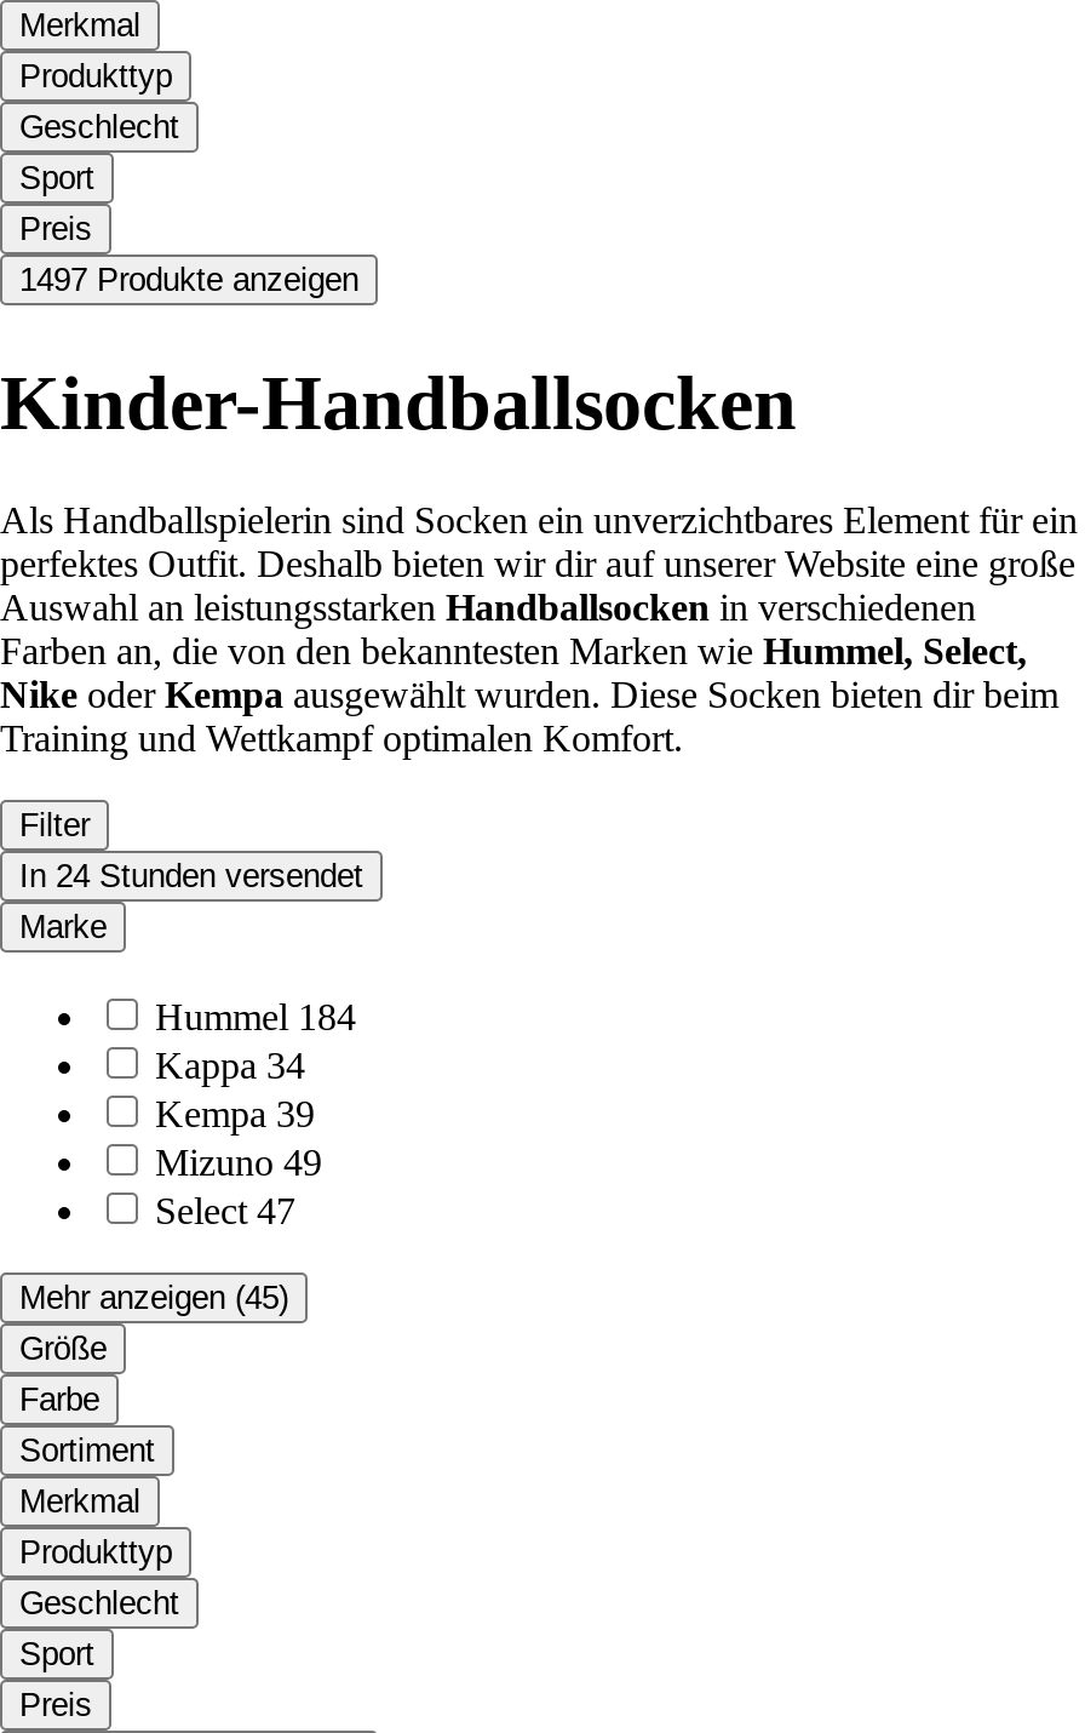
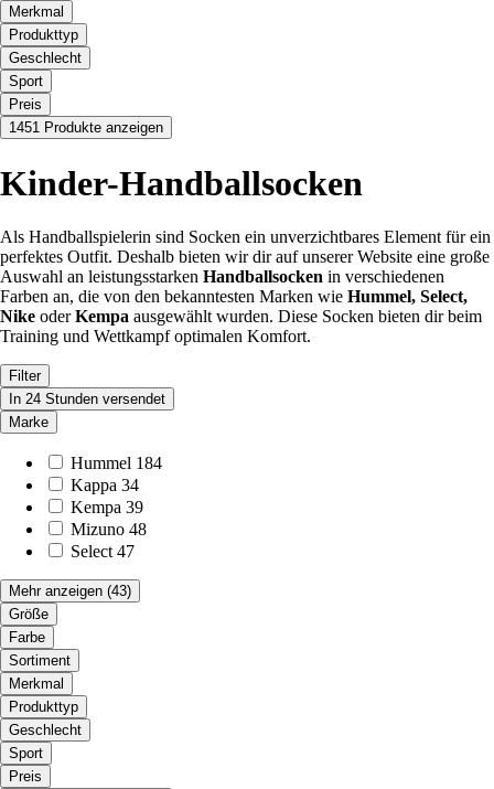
- 1497 Produkte anzeigen
+ 1451 Produkte anzeigen

- Mizuno 49
+ Mizuno 48

- Mehr anzeigen (45)
+ Mehr anzeigen (43)
